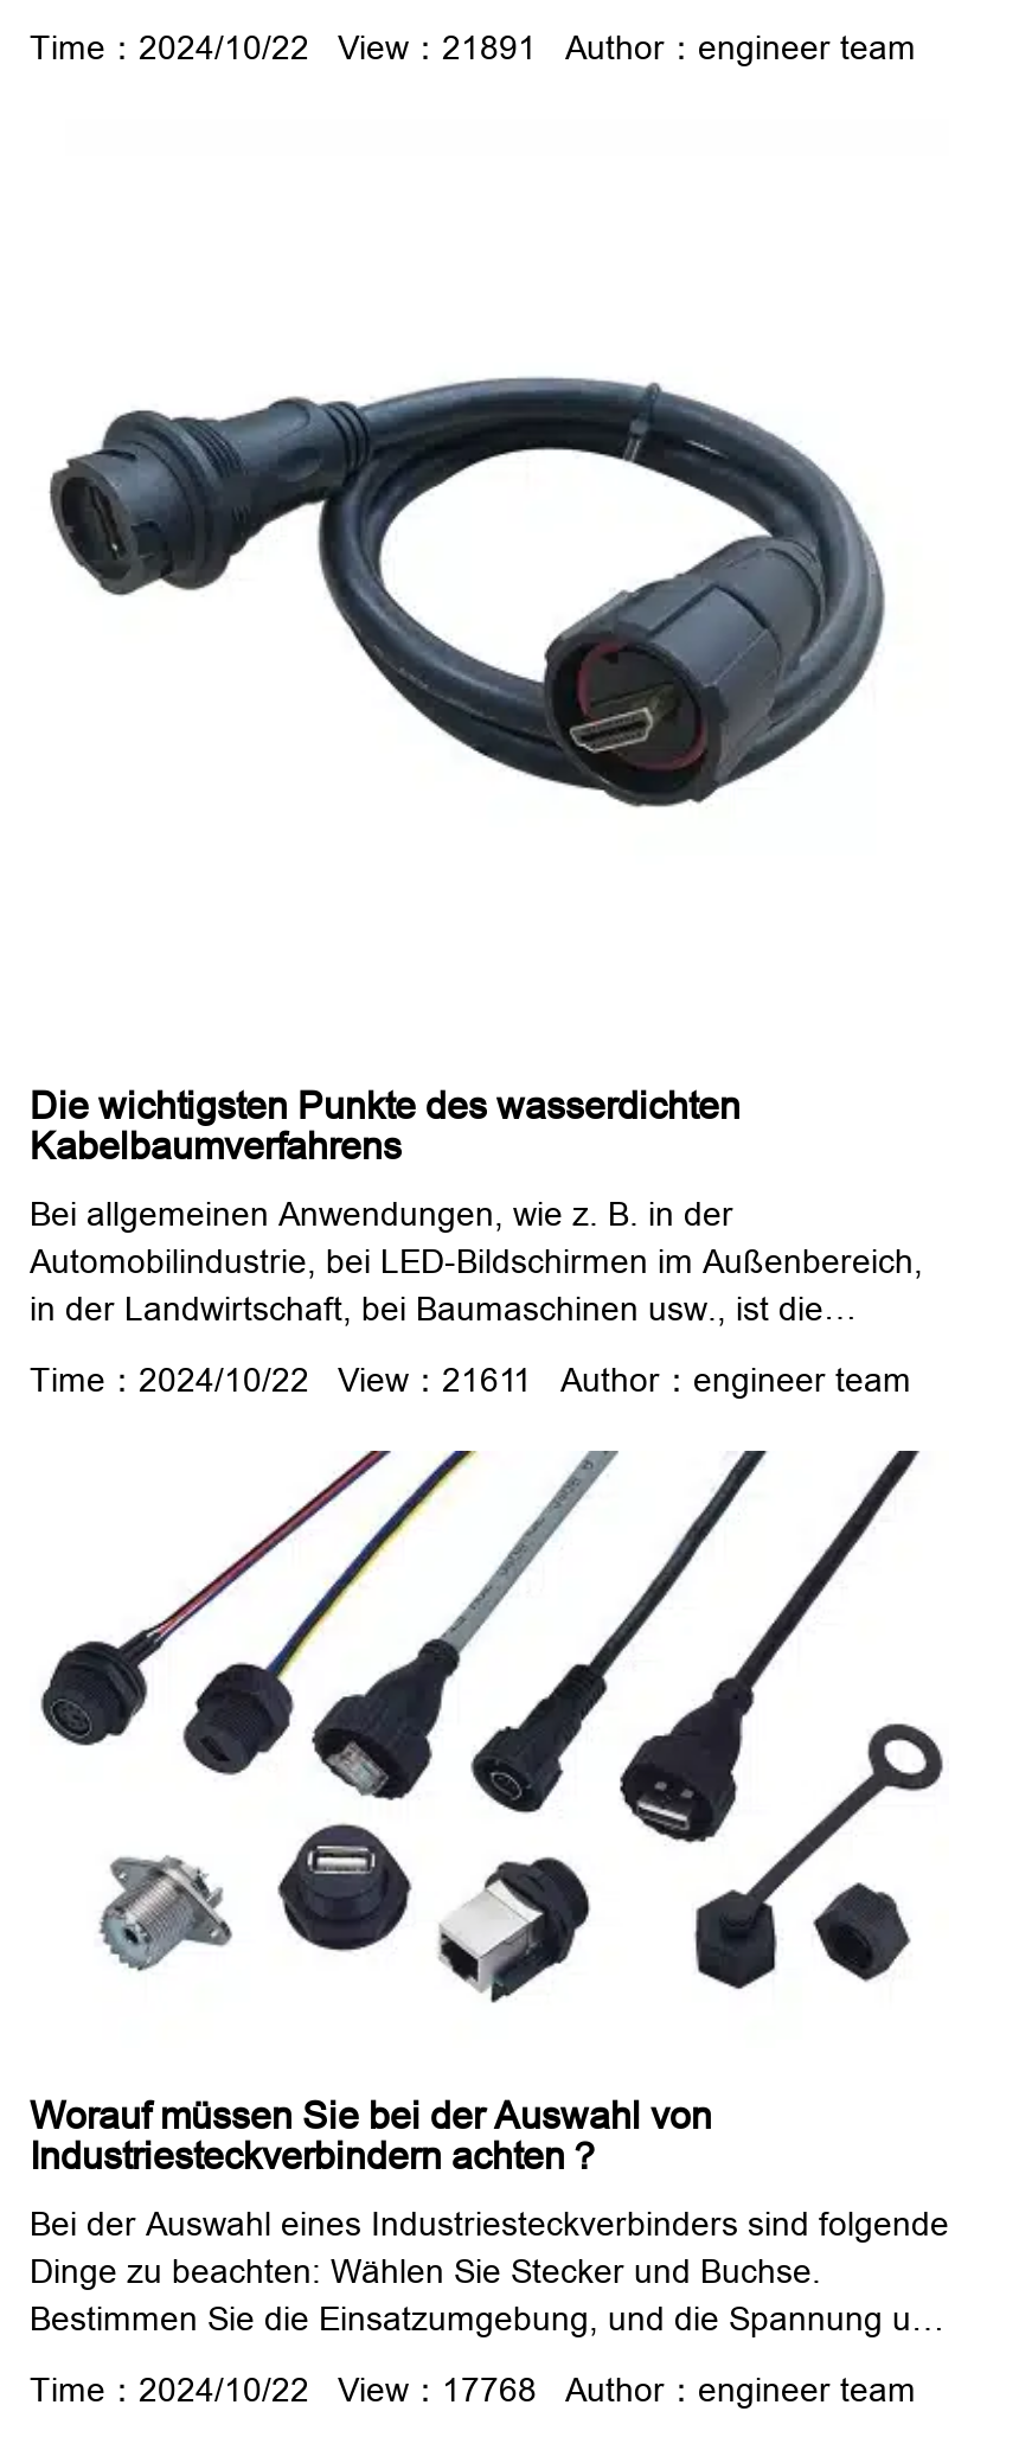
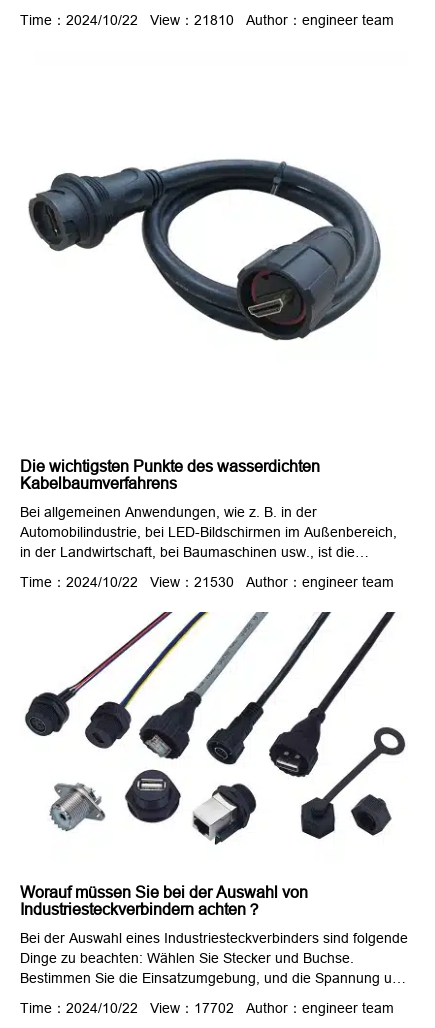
- Time：2024/10/22 View：21891 Author：engineer team
+ Time：2024/10/22 View：21810 Author：engineer team

- Time：2024/10/22 View：21611 Author：engineer team
+ Time：2024/10/22 View：21530 Author：engineer team

- Time：2024/10/22 View：17768 Author：engineer team
+ Time：2024/10/22 View：17702 Author：engineer team
